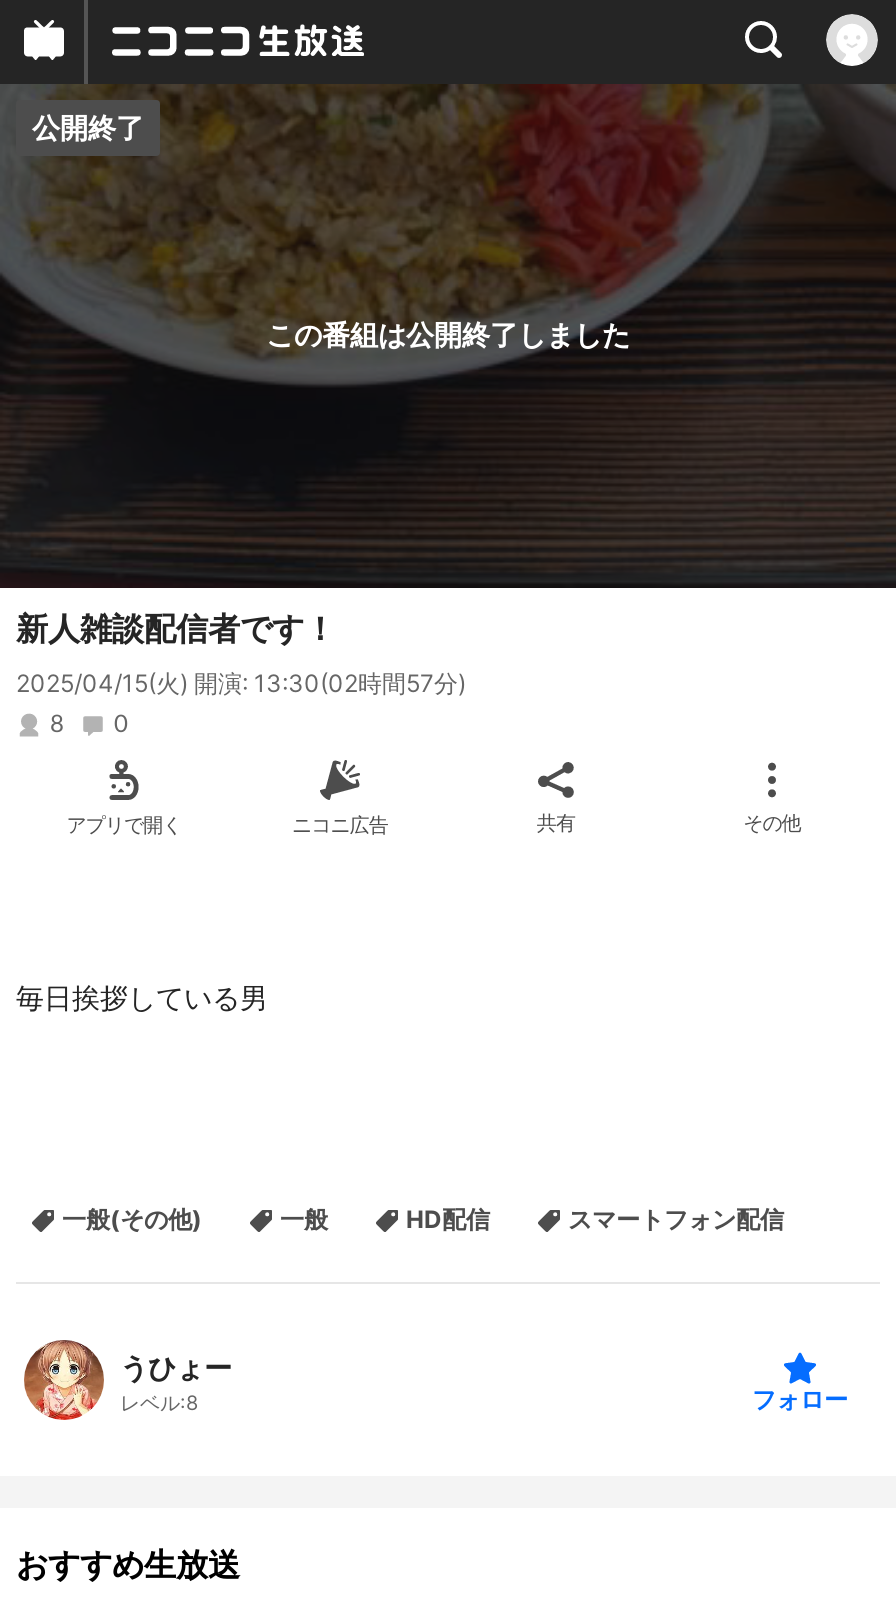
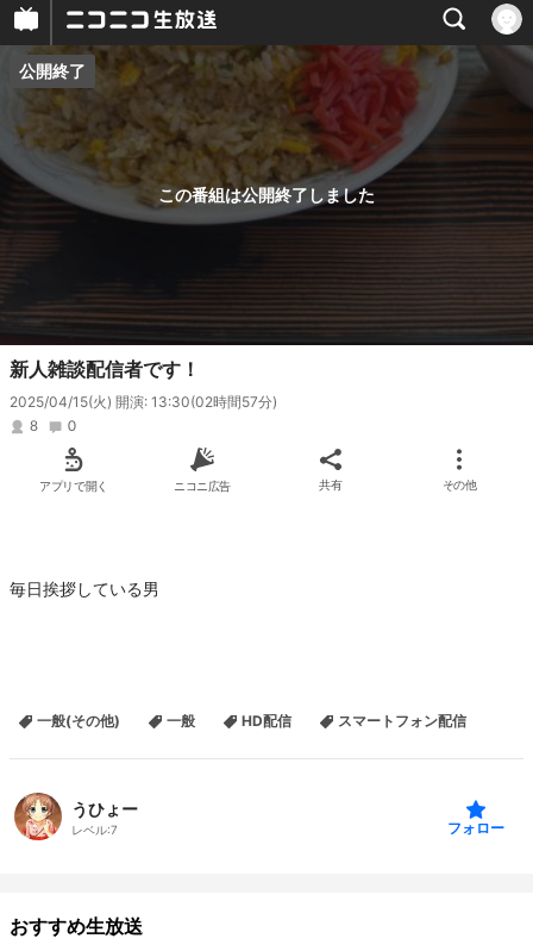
- レベル:8
+ レベル:7
